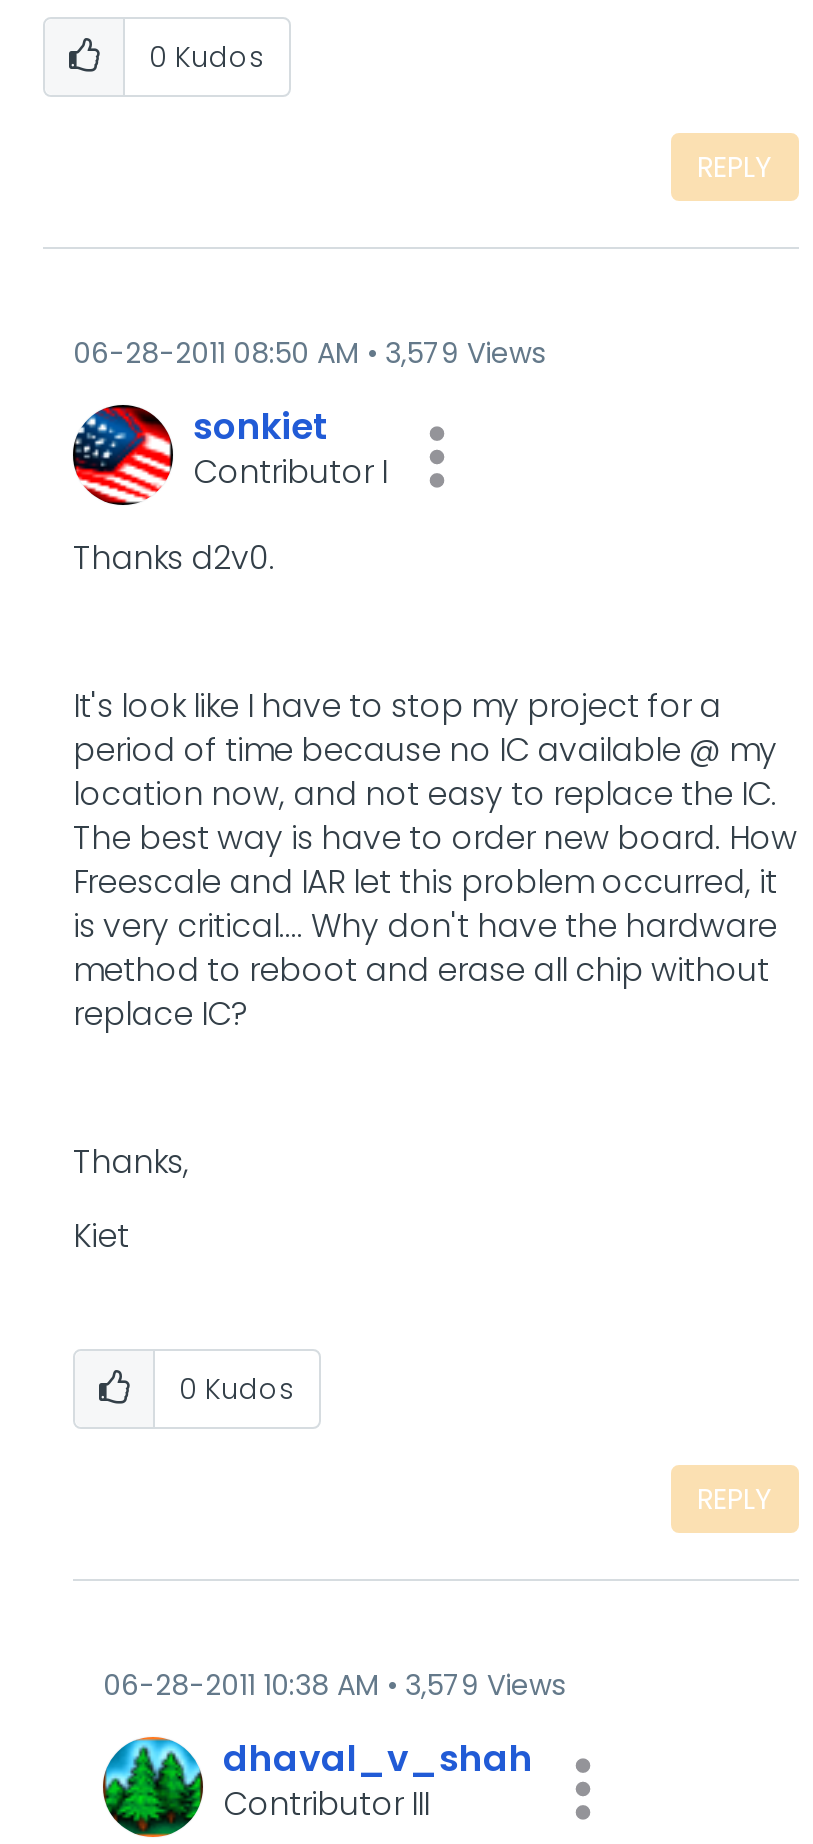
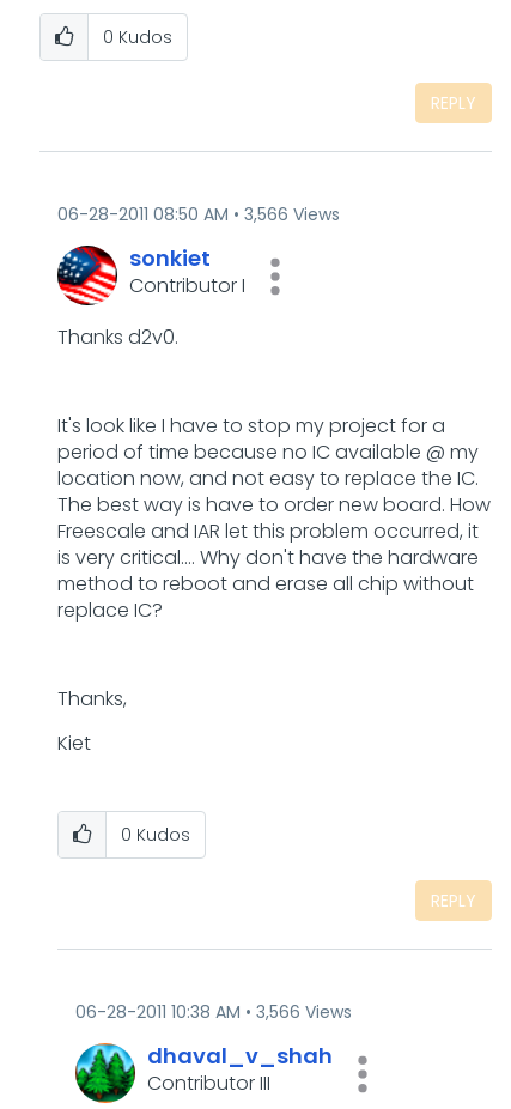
- 06-28-2011 08:50 AM 3,579 Views
+ 06-28-2011 08:50 AM 3,566 Views

- 06-28-2011 10:38 AM 3,579 Views
+ 06-28-2011 10:38 AM 3,566 Views
